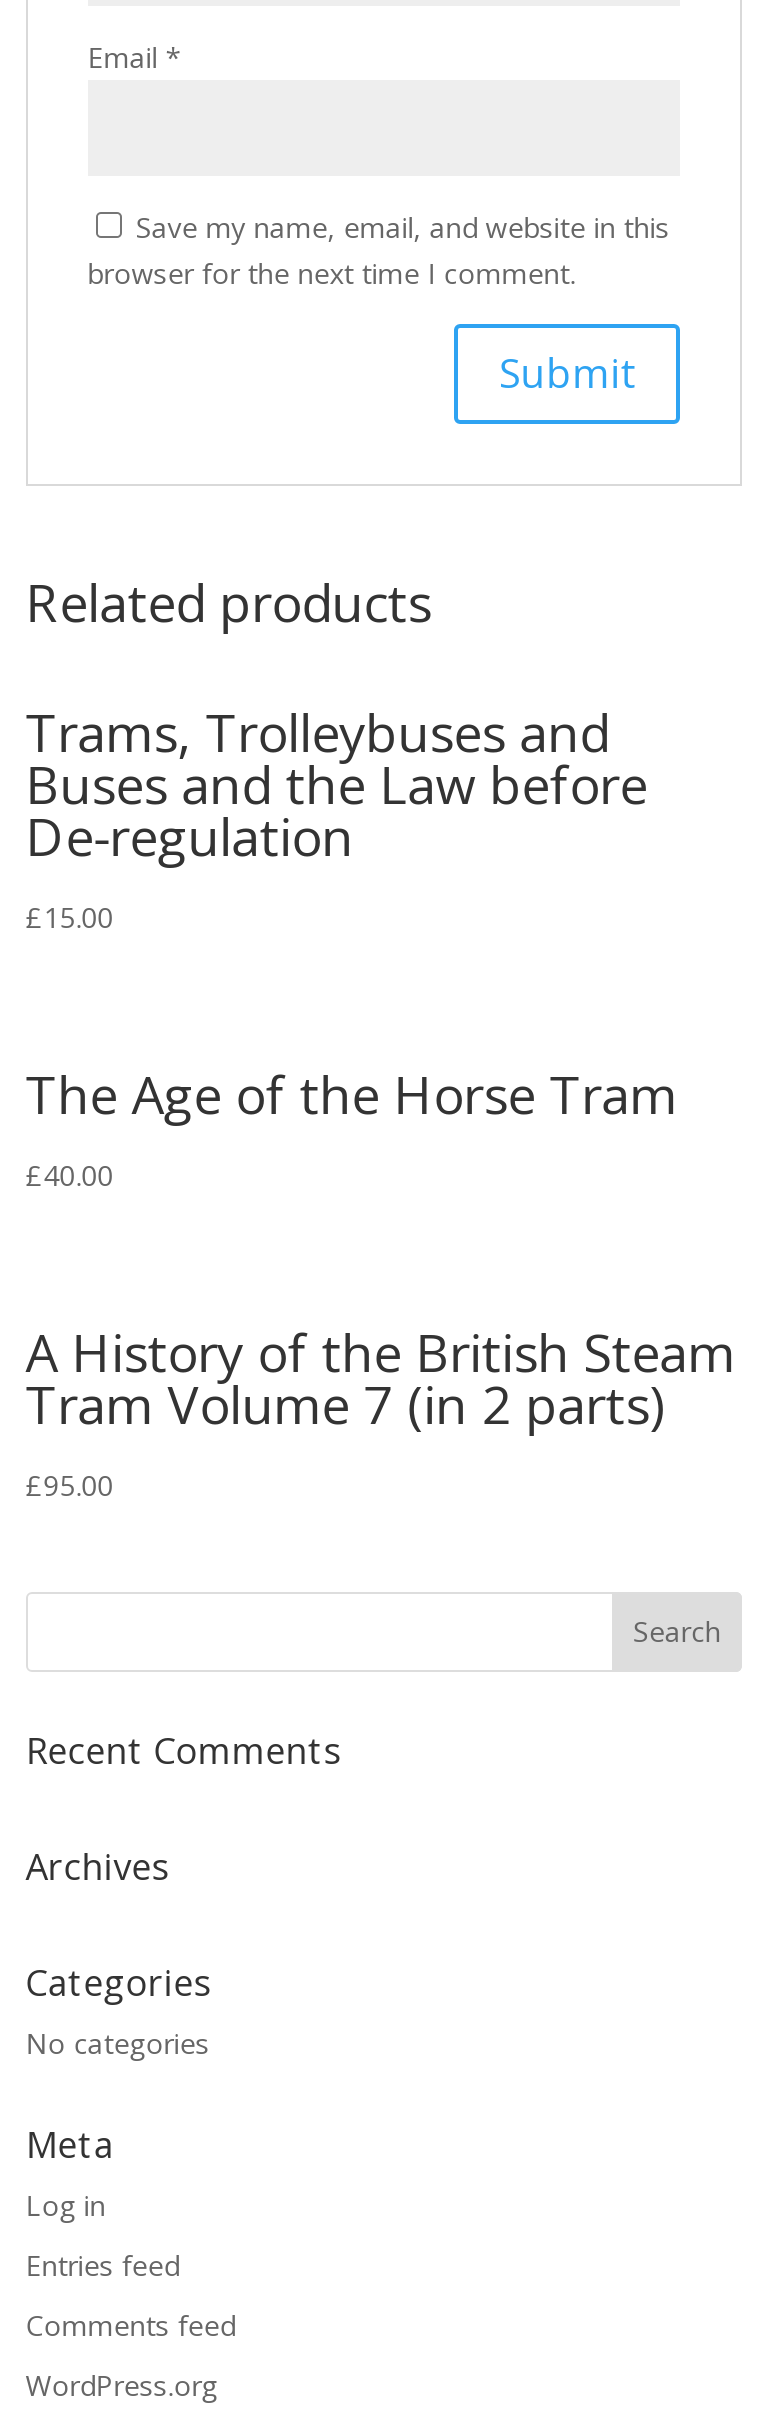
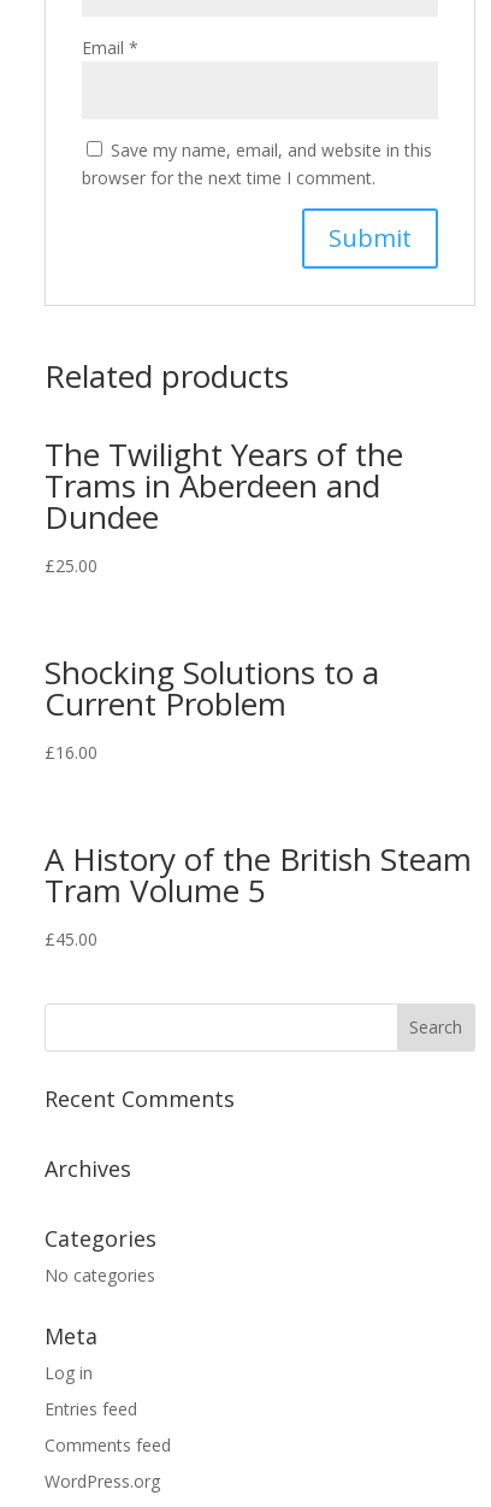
- Trams, Trolleybuses and
- Buses and the Law before
- De-regulation
- £15.00
+ The Twilight Years of the
+ Trams in Aberdeen and
+ Dundee
+ £25.00

- The Age of the Horse Tram
- £40.00
+ Shocking Solutions to a
+ Current Problem
+ £16.00

- Tram Volume 7 (in 2 parts)
- £95.00
+ Tram Volume 5
+ £45.00
